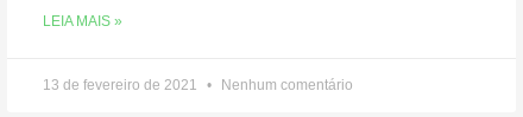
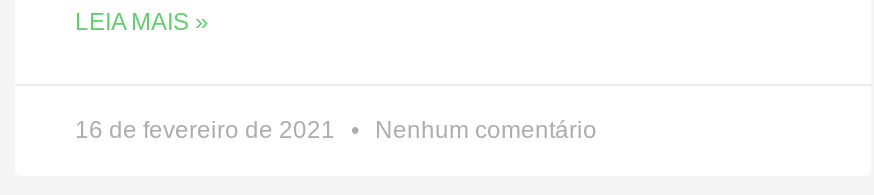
- 13 de fevereiro de 2021
+ 16 de fevereiro de 2021
